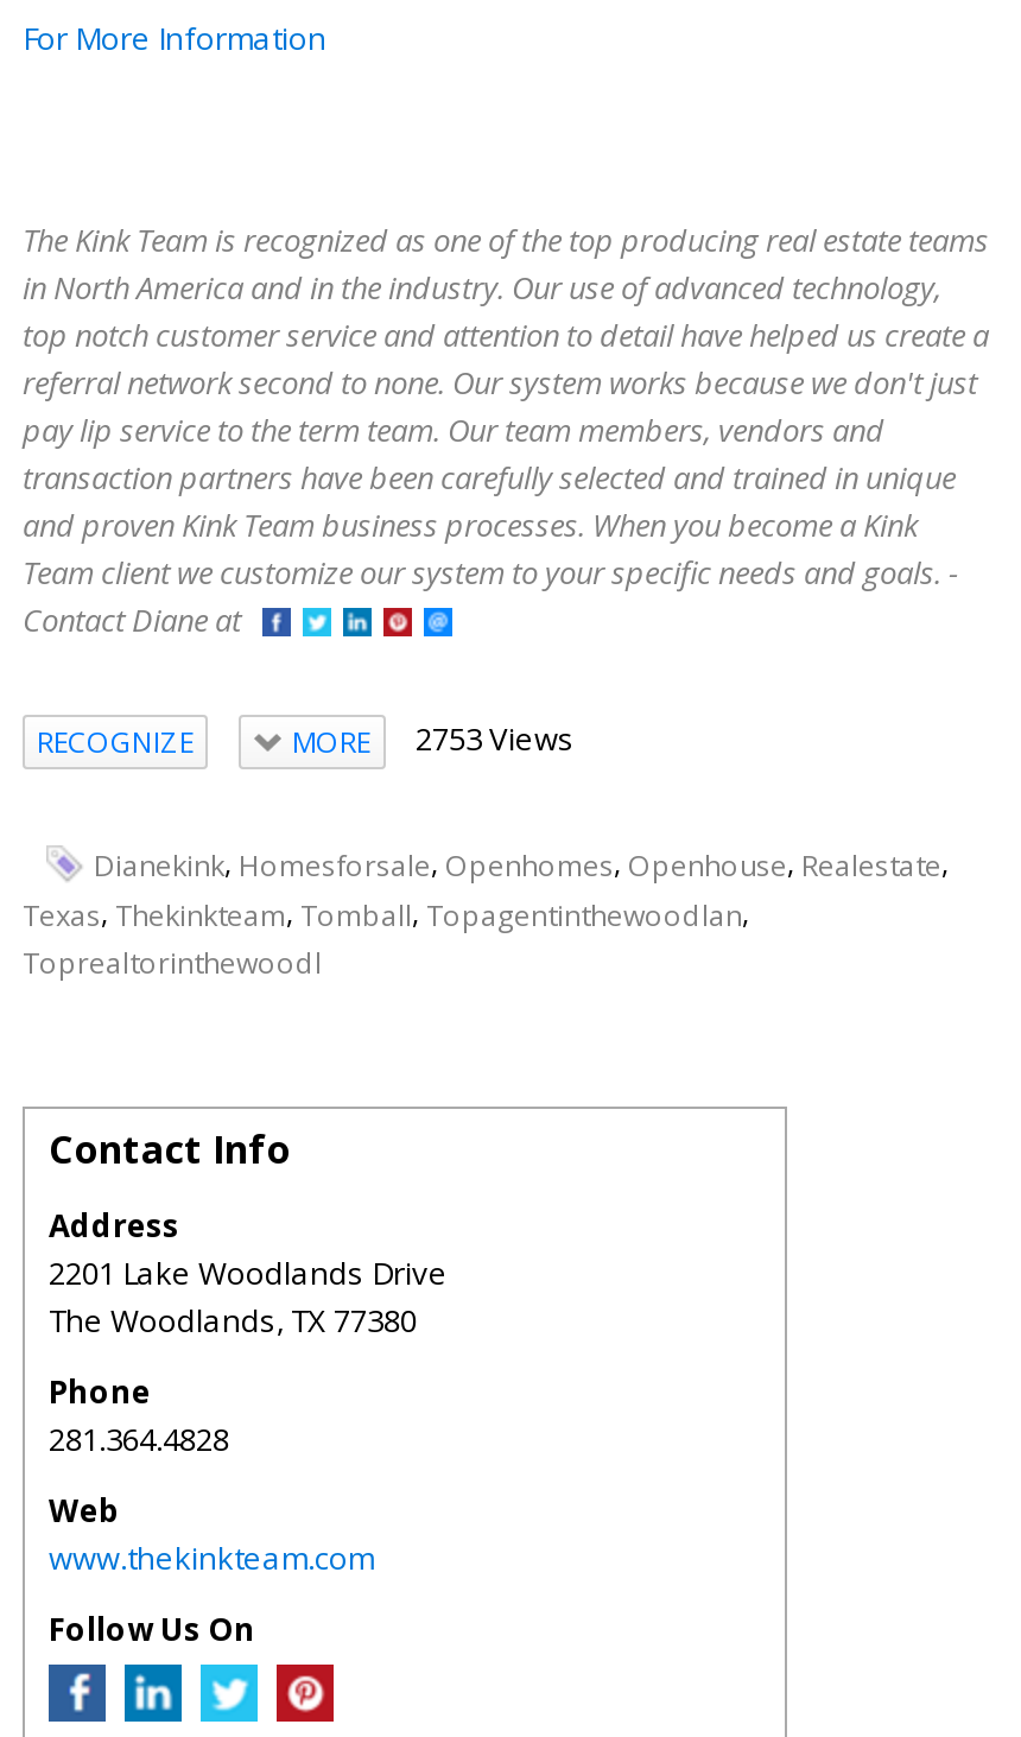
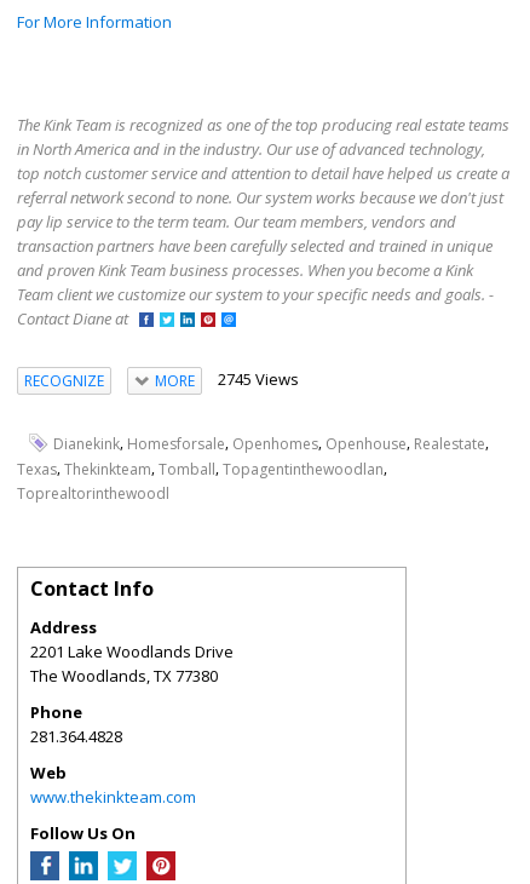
- MORE 2753 Views
+ MORE 2745 Views
